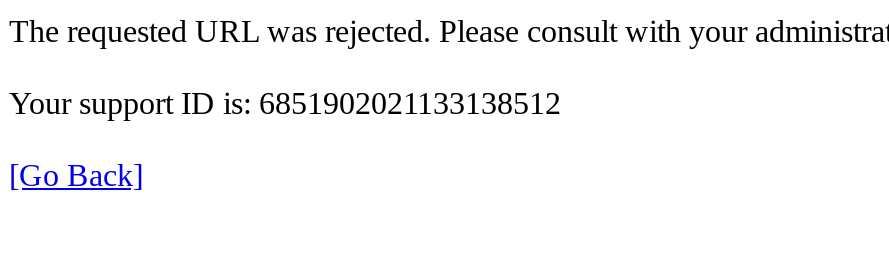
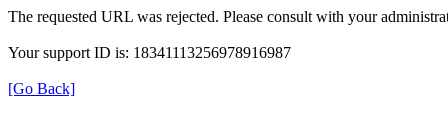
- Your support ID is: 6851902021133138512
+ Your support ID is: 18341113256978916987
